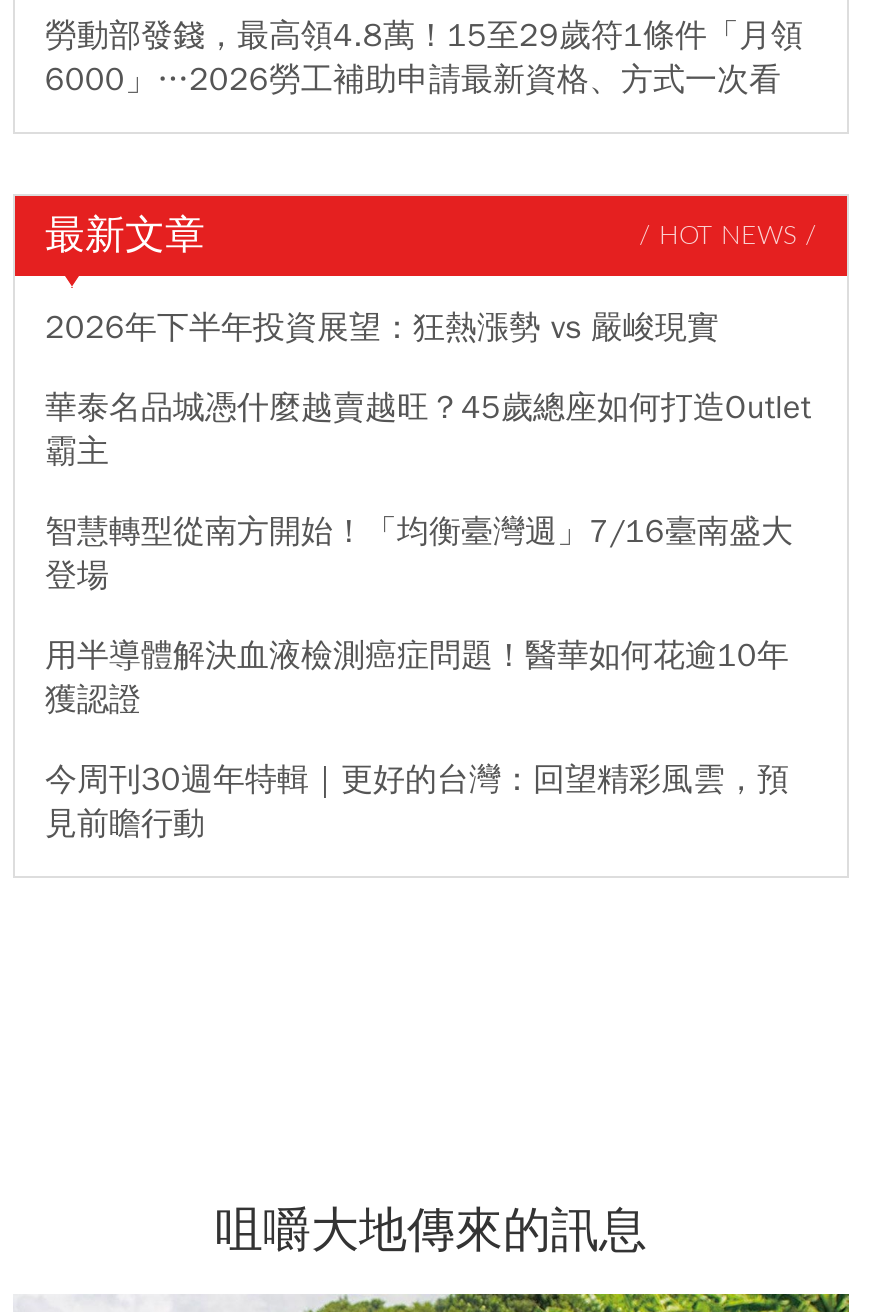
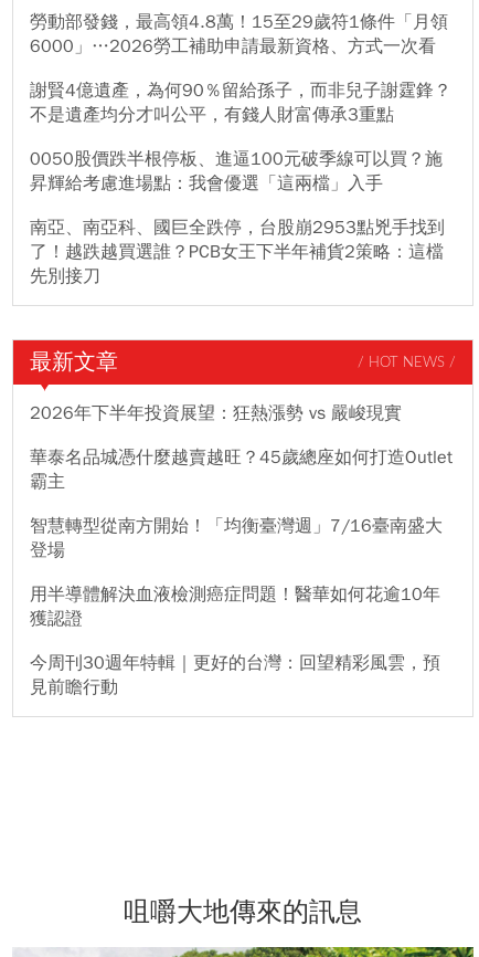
+ 謝賢4億遺產，為何90％留給孫子，而非兒子謝霆鋒？
+ 不是遺產均分才叫公平，有錢人財富傳承3重點
+ 0050股價跌半根停板、進逼100元破季線可以買？施
+ 昇輝給考慮進場點：我會優選「這兩檔」入手
+ 南亞、南亞科、國巨全跌停，台股崩2953點兇手找到
+ 了！越跌越買選誰？PCB女王下半年補貨2策略：這檔
+ 先別接刀
